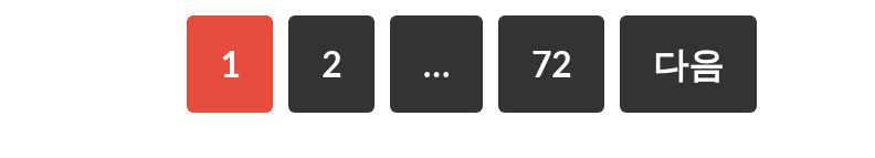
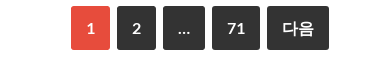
- 72
+ 71
